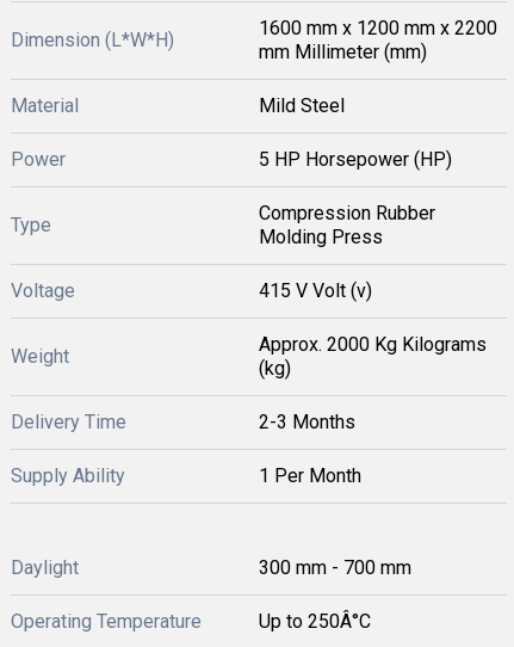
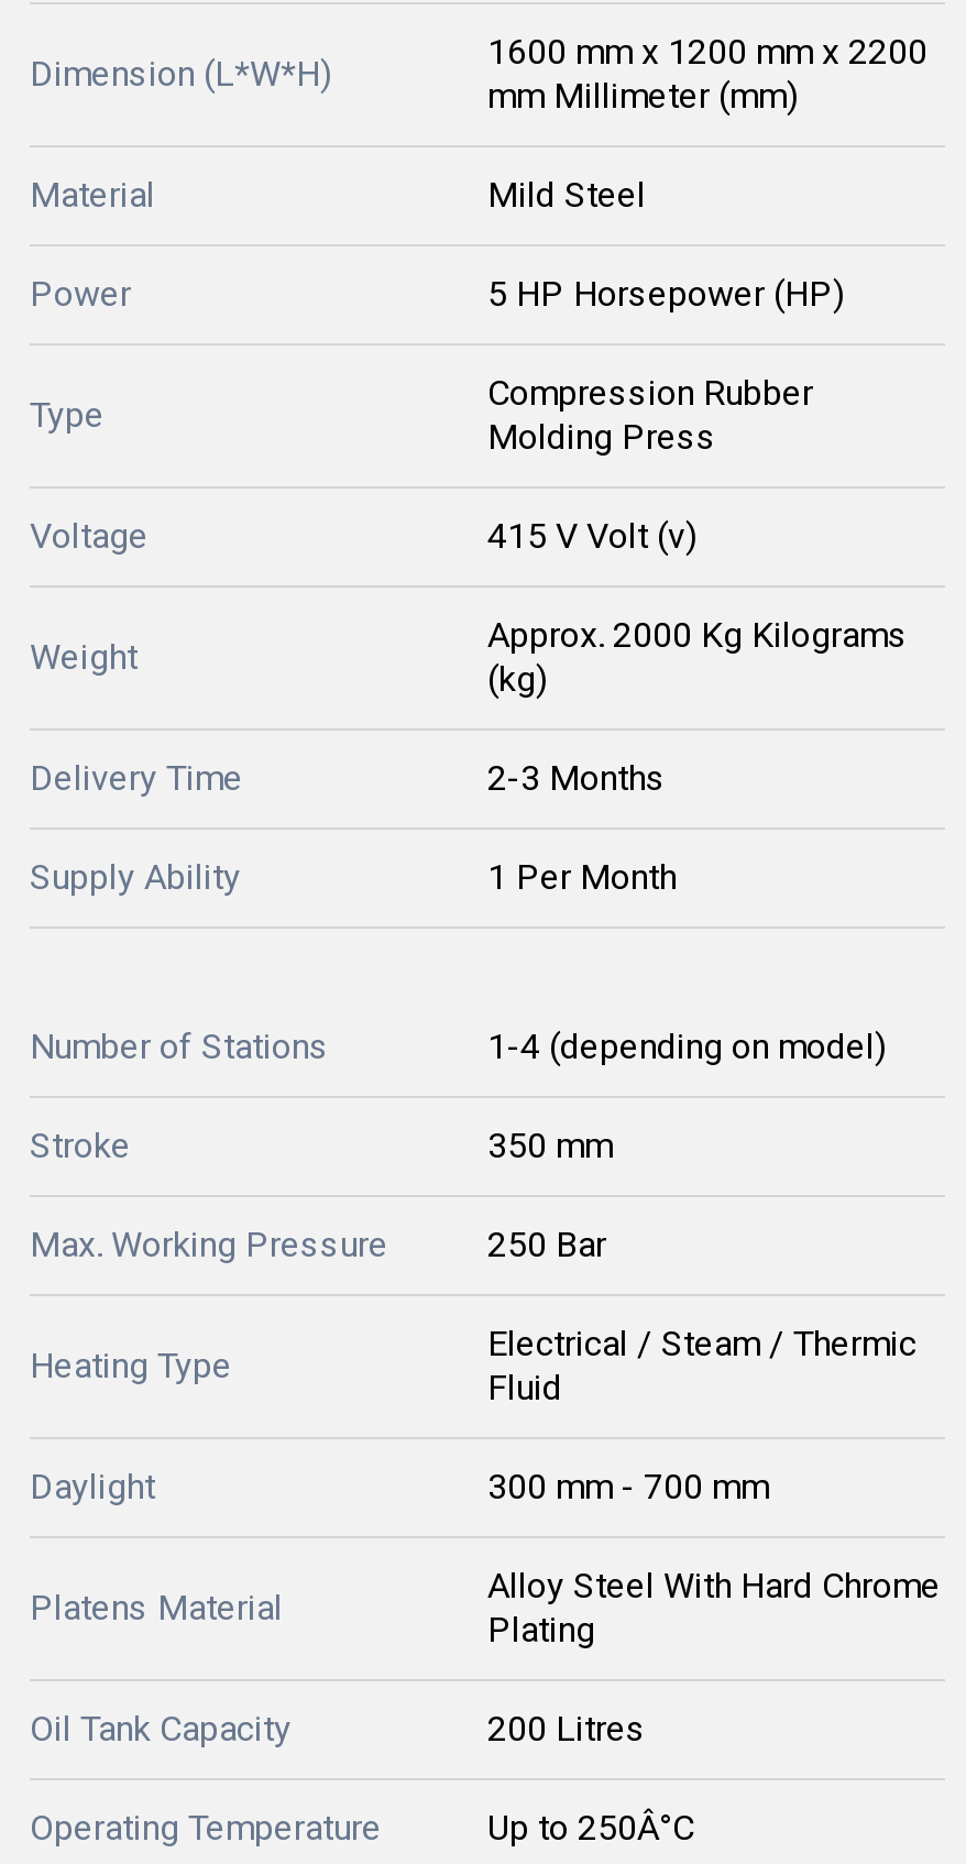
+ Number of Stations
+ 1-4 (depending on model)
+ Stroke
+ 350 mm
+ Max. Working Pressure
+ 250 Bar
+ Heating Type

+ Electrical / Steam / Thermic
+ Fluid

+ Platens Material

+ Alloy Steel With Hard Chrome
+ Plating
+ Oil Tank Capacity
+ 200 Litres
